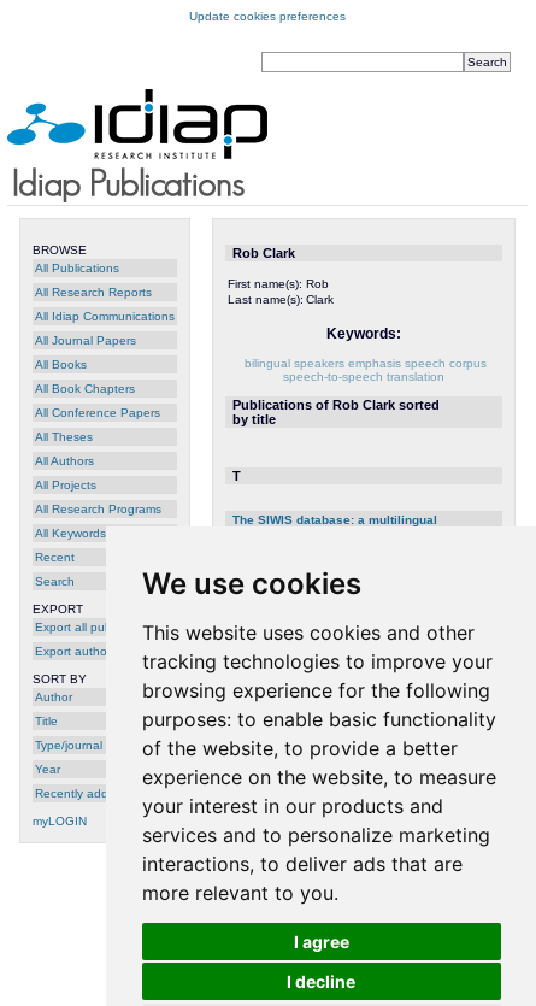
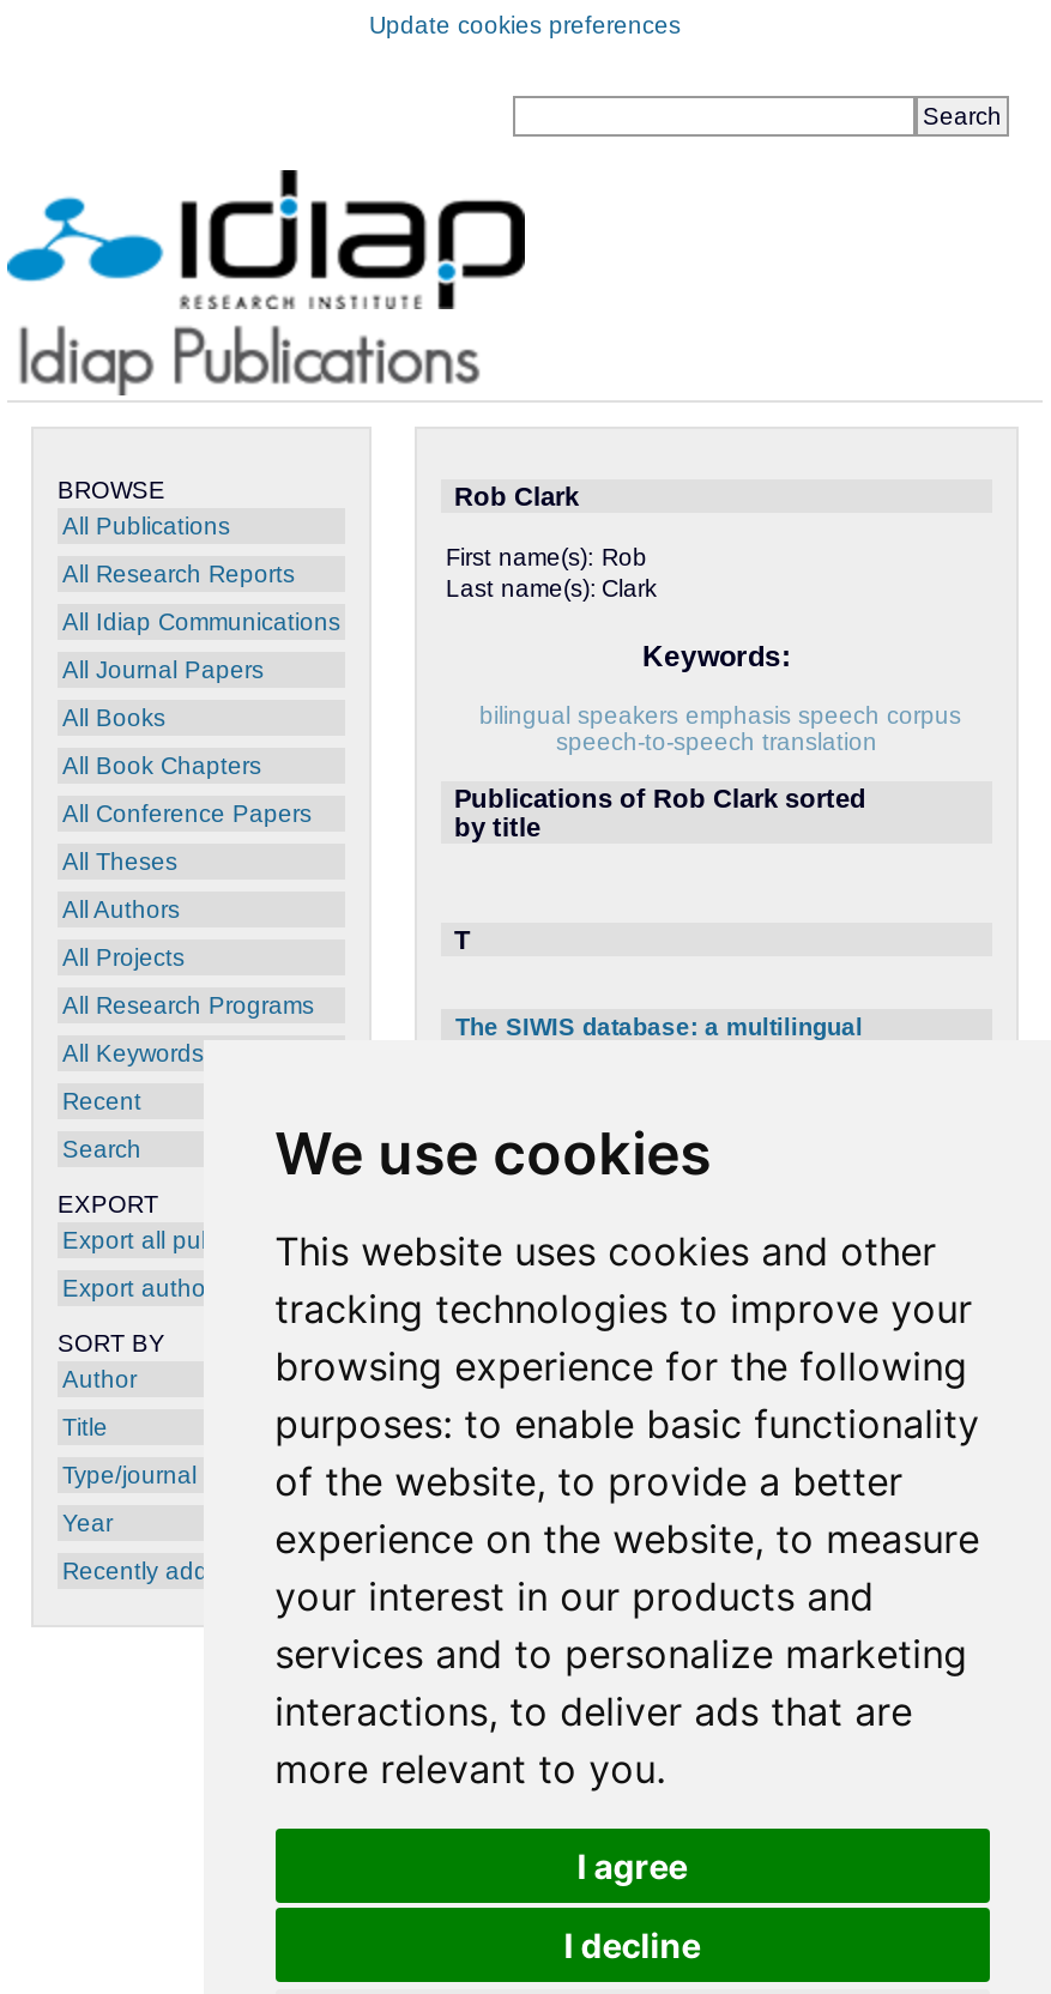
- myLOGIN
